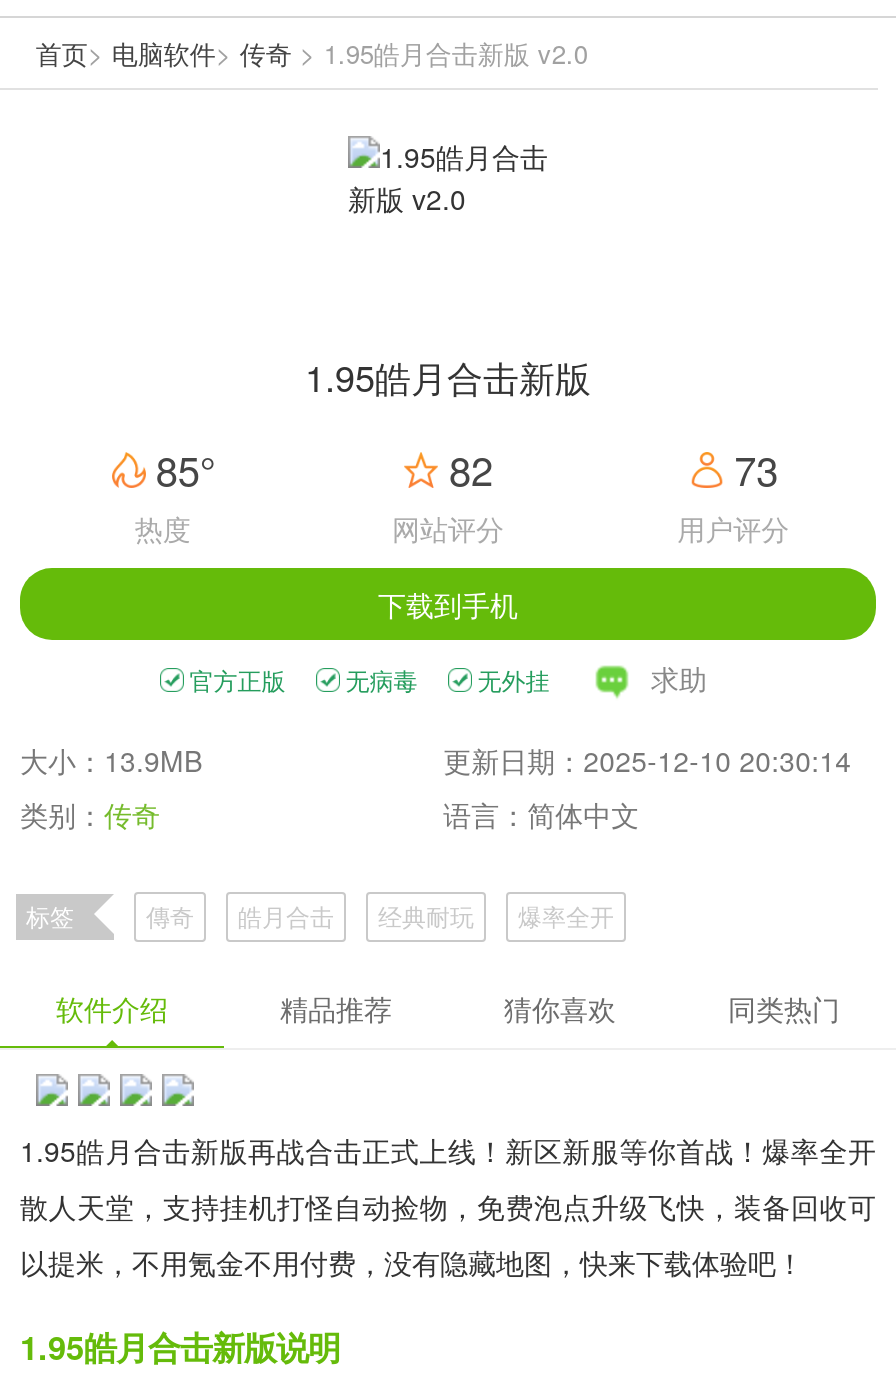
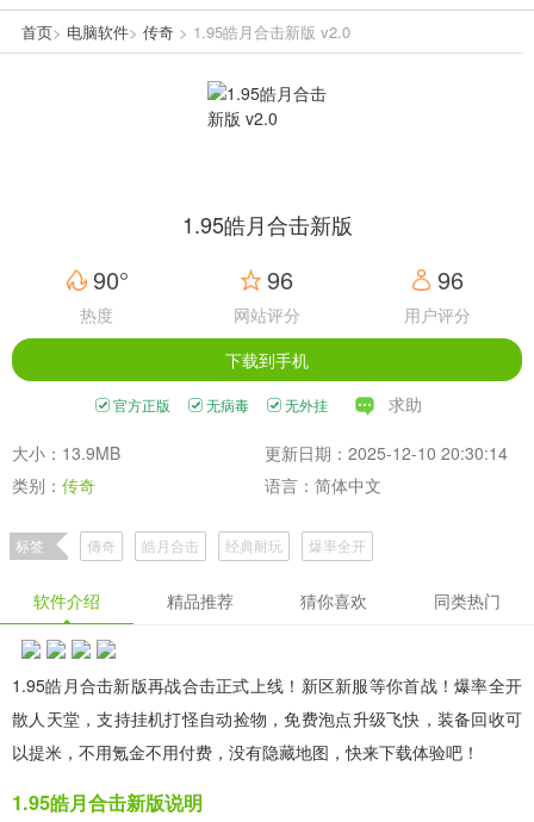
- 85°
+ 90°

- 82
+ 96

- 73
+ 96
